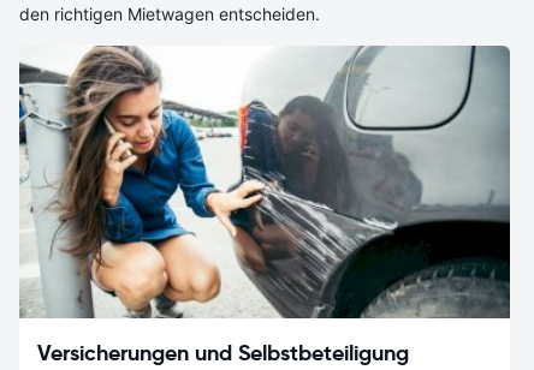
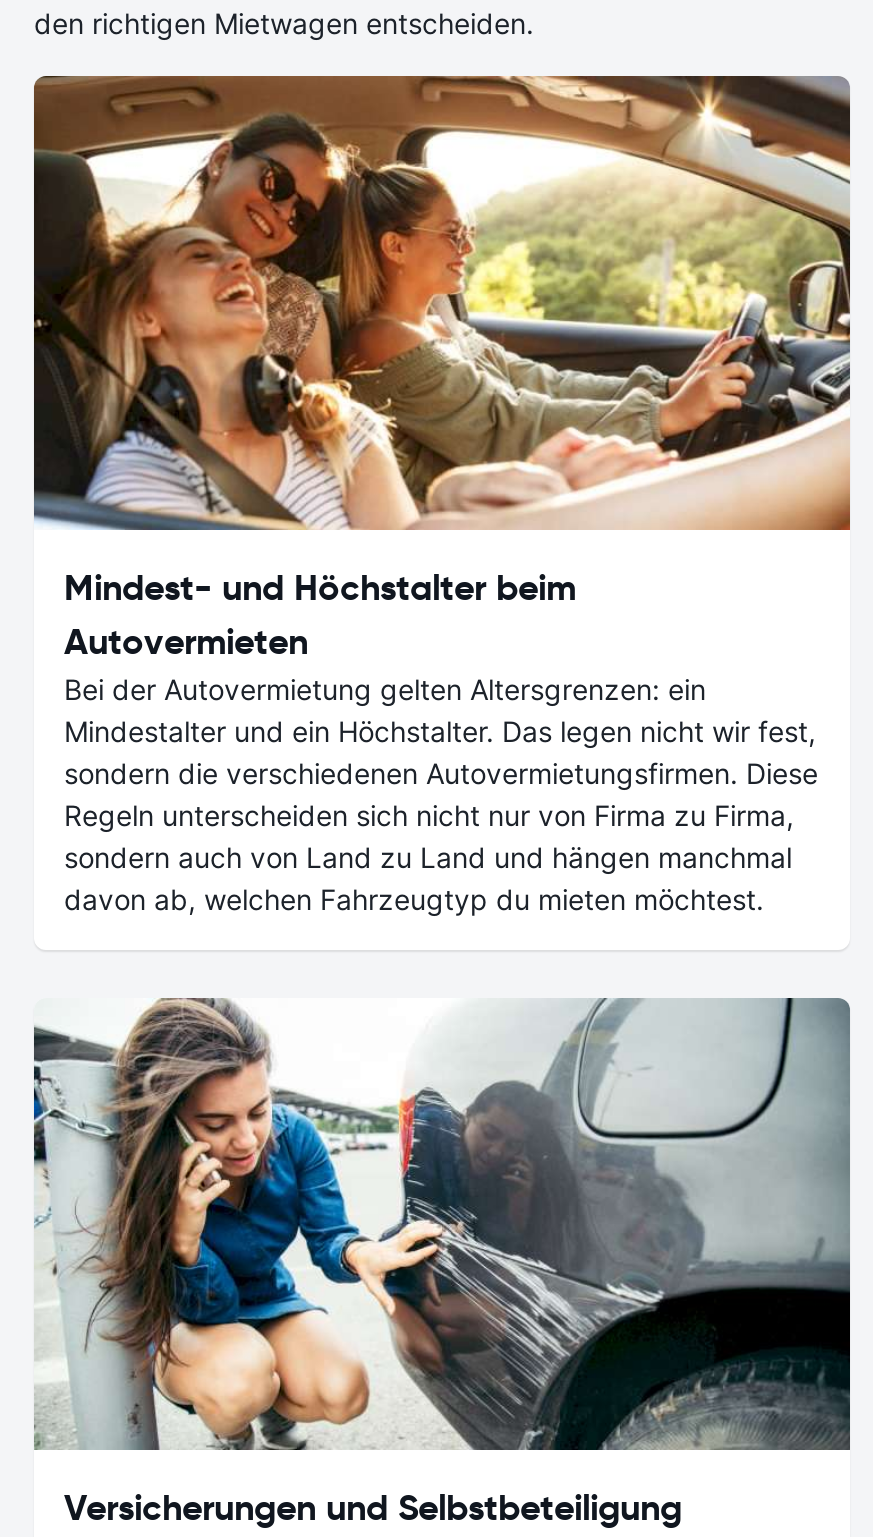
+ [image]
+ Mindest- und Höchstalter beim
+ Autovermieten
+ Bei der Autovermietung gelten Altersgrenzen: ein
+ Mindestalter und ein Höchstalter. Das legen nicht wir fest,
+ sondern die verschiedenen Autovermietungsfirmen. Diese
+ Regeln unterscheiden sich nicht nur von Firma zu Firma,
+ sondern auch von Land zu Land und hängen manchmal
+ davon ab, welchen Fahrzeugtyp du mieten möchtest.
